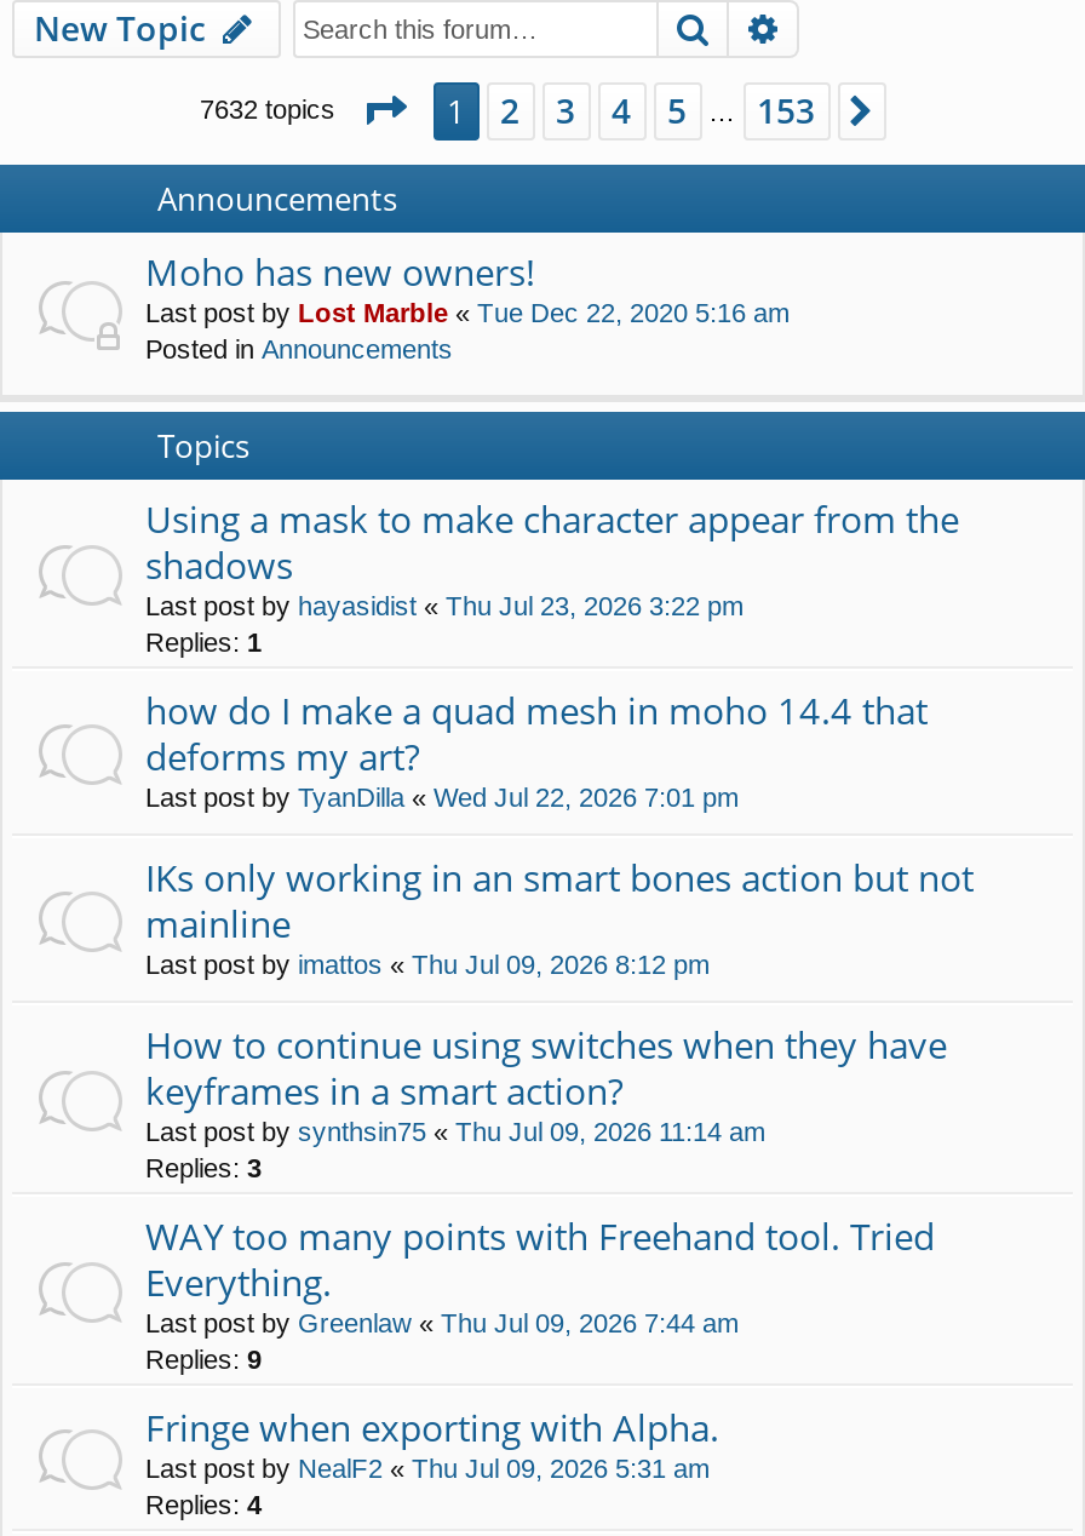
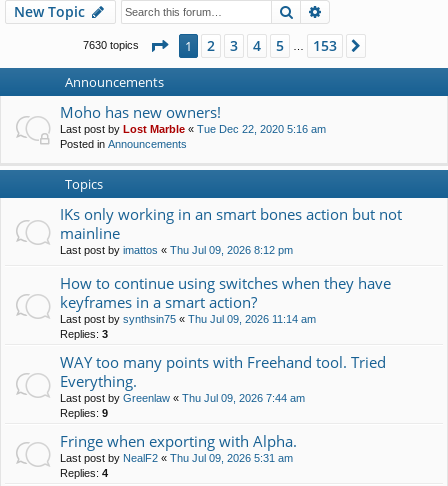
- 7632 topics
+ 7630 topics

- Using a mask to make character appear from the
- shadows
- Last post by hayasidist «Thu Jul 23, 2026 3:22 pm
- Replies: 1
- how do I make a quad mesh in moho 14.4 that
- deforms my art?
- Last post by TyanDilla «Wed Jul 22, 2026 7:01 pm
